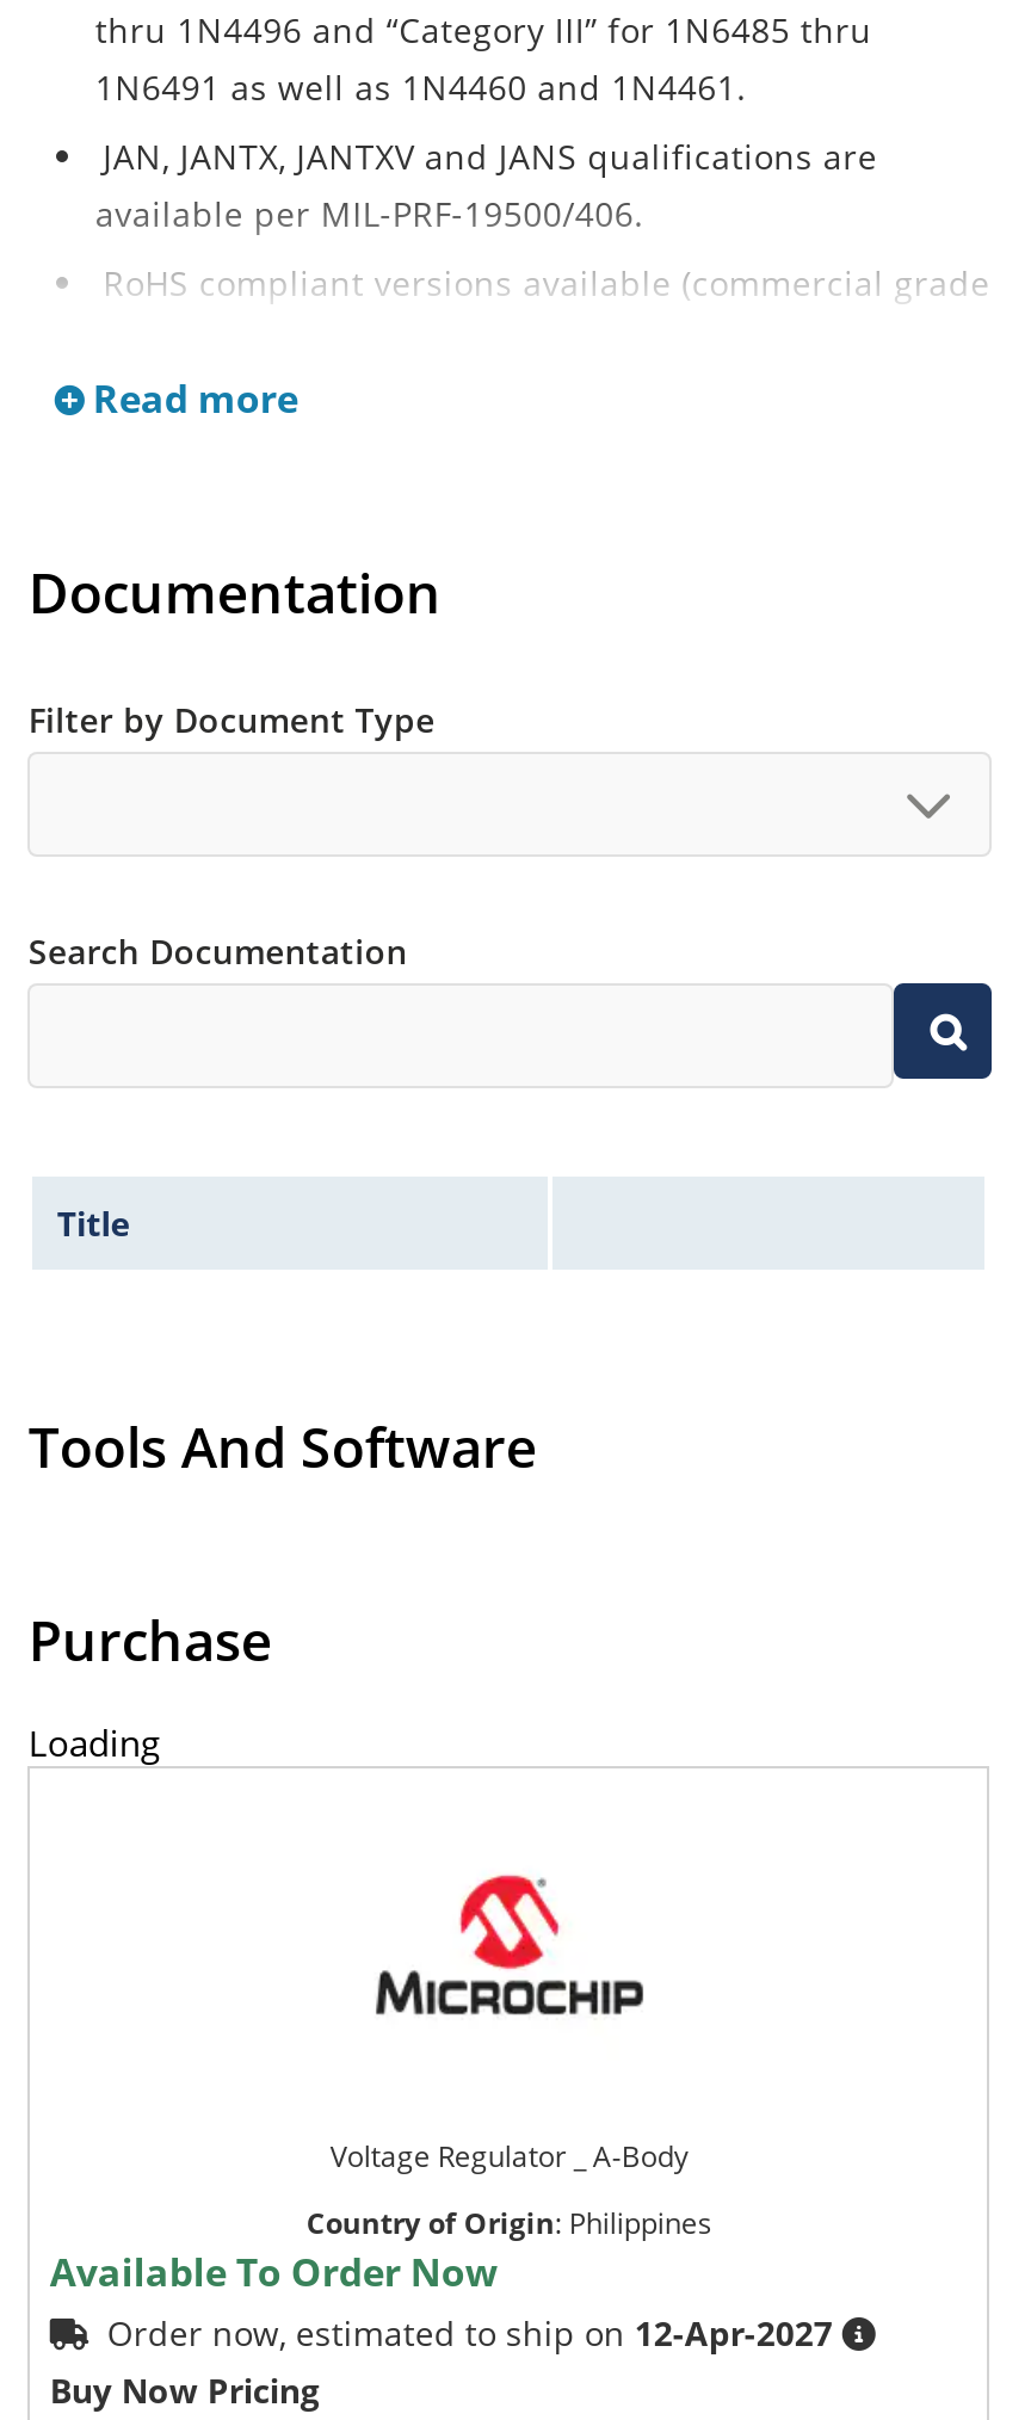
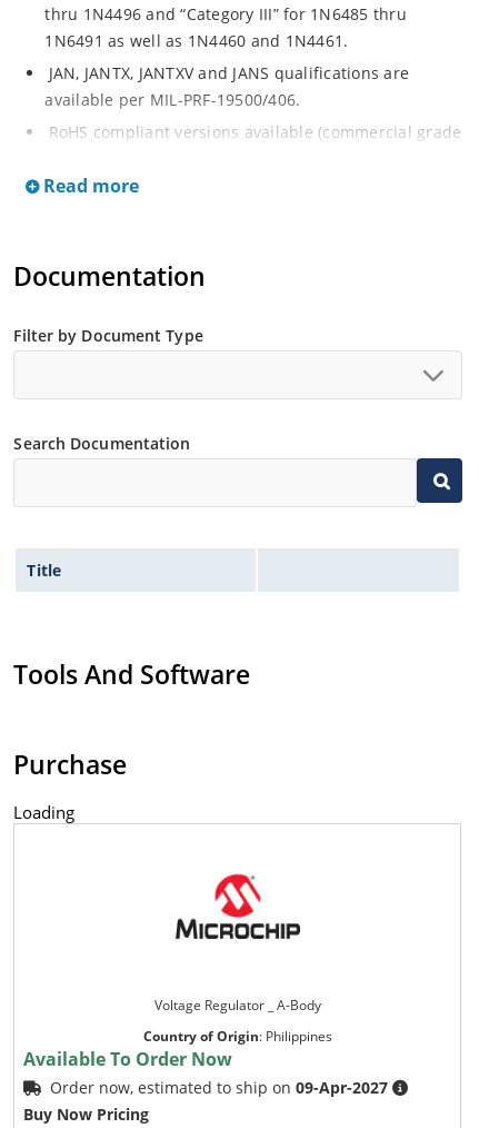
- Order now, estimated to ship on 12-Apr-2027
+ Order now, estimated to ship on 09-Apr-2027
